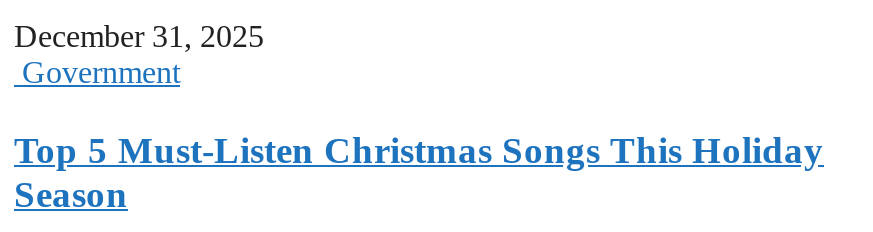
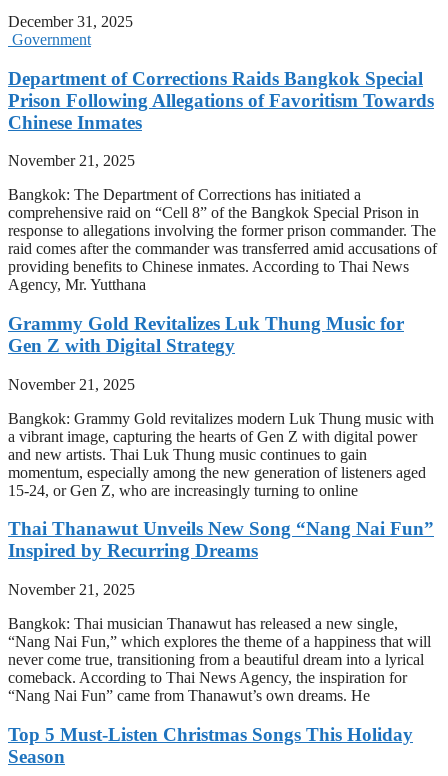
+ Department of Corrections Raids Bangkok Special
+ Prison Following Allegations of Favoritism Towards
+ Chinese Inmates
+ November 21, 2025
+ Bangkok: The Department of Corrections has initiated a
+ comprehensive raid on “Cell 8” of the Bangkok Special Prison in
+ response to allegations involving the former prison commander. The
+ raid comes after the commander was transferred amid accusations of
+ providing benefits to Chinese inmates. According to Thai News
+ Agency, Mr. Yutthana
+ Grammy Gold Revitalizes Luk Thung Music for
+ Gen Z with Digital Strategy
+ November 21, 2025
+ Bangkok: Grammy Gold revitalizes modern Luk Thung music with
+ a vibrant image, capturing the hearts of Gen Z with digital power
+ and new artists. Thai Luk Thung music continues to gain
+ momentum, especially among the new generation of listeners aged
+ 15-24, or Gen Z, who are increasingly turning to online
+ Thai Thanawut Unveils New Song “Nang Nai Fun”
+ Inspired by Recurring Dreams
+ November 21, 2025
+ Bangkok: Thai musician Thanawut has released a new single,
+ “Nang Nai Fun,” which explores the theme of a happiness that will
+ never come true, transitioning from a beautiful dream into a lyrical
+ comeback. According to Thai News Agency, the inspiration for
+ “Nang Nai Fun” came from Thanawut’s own dreams. He
